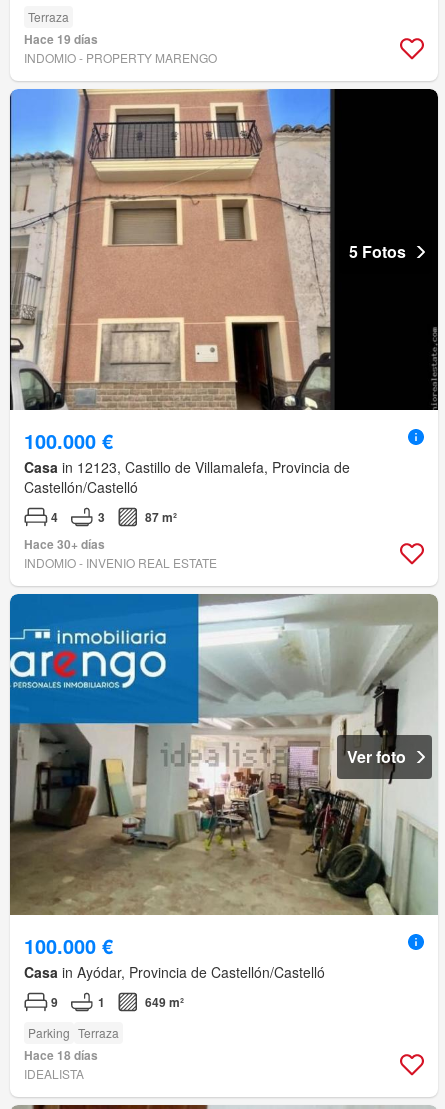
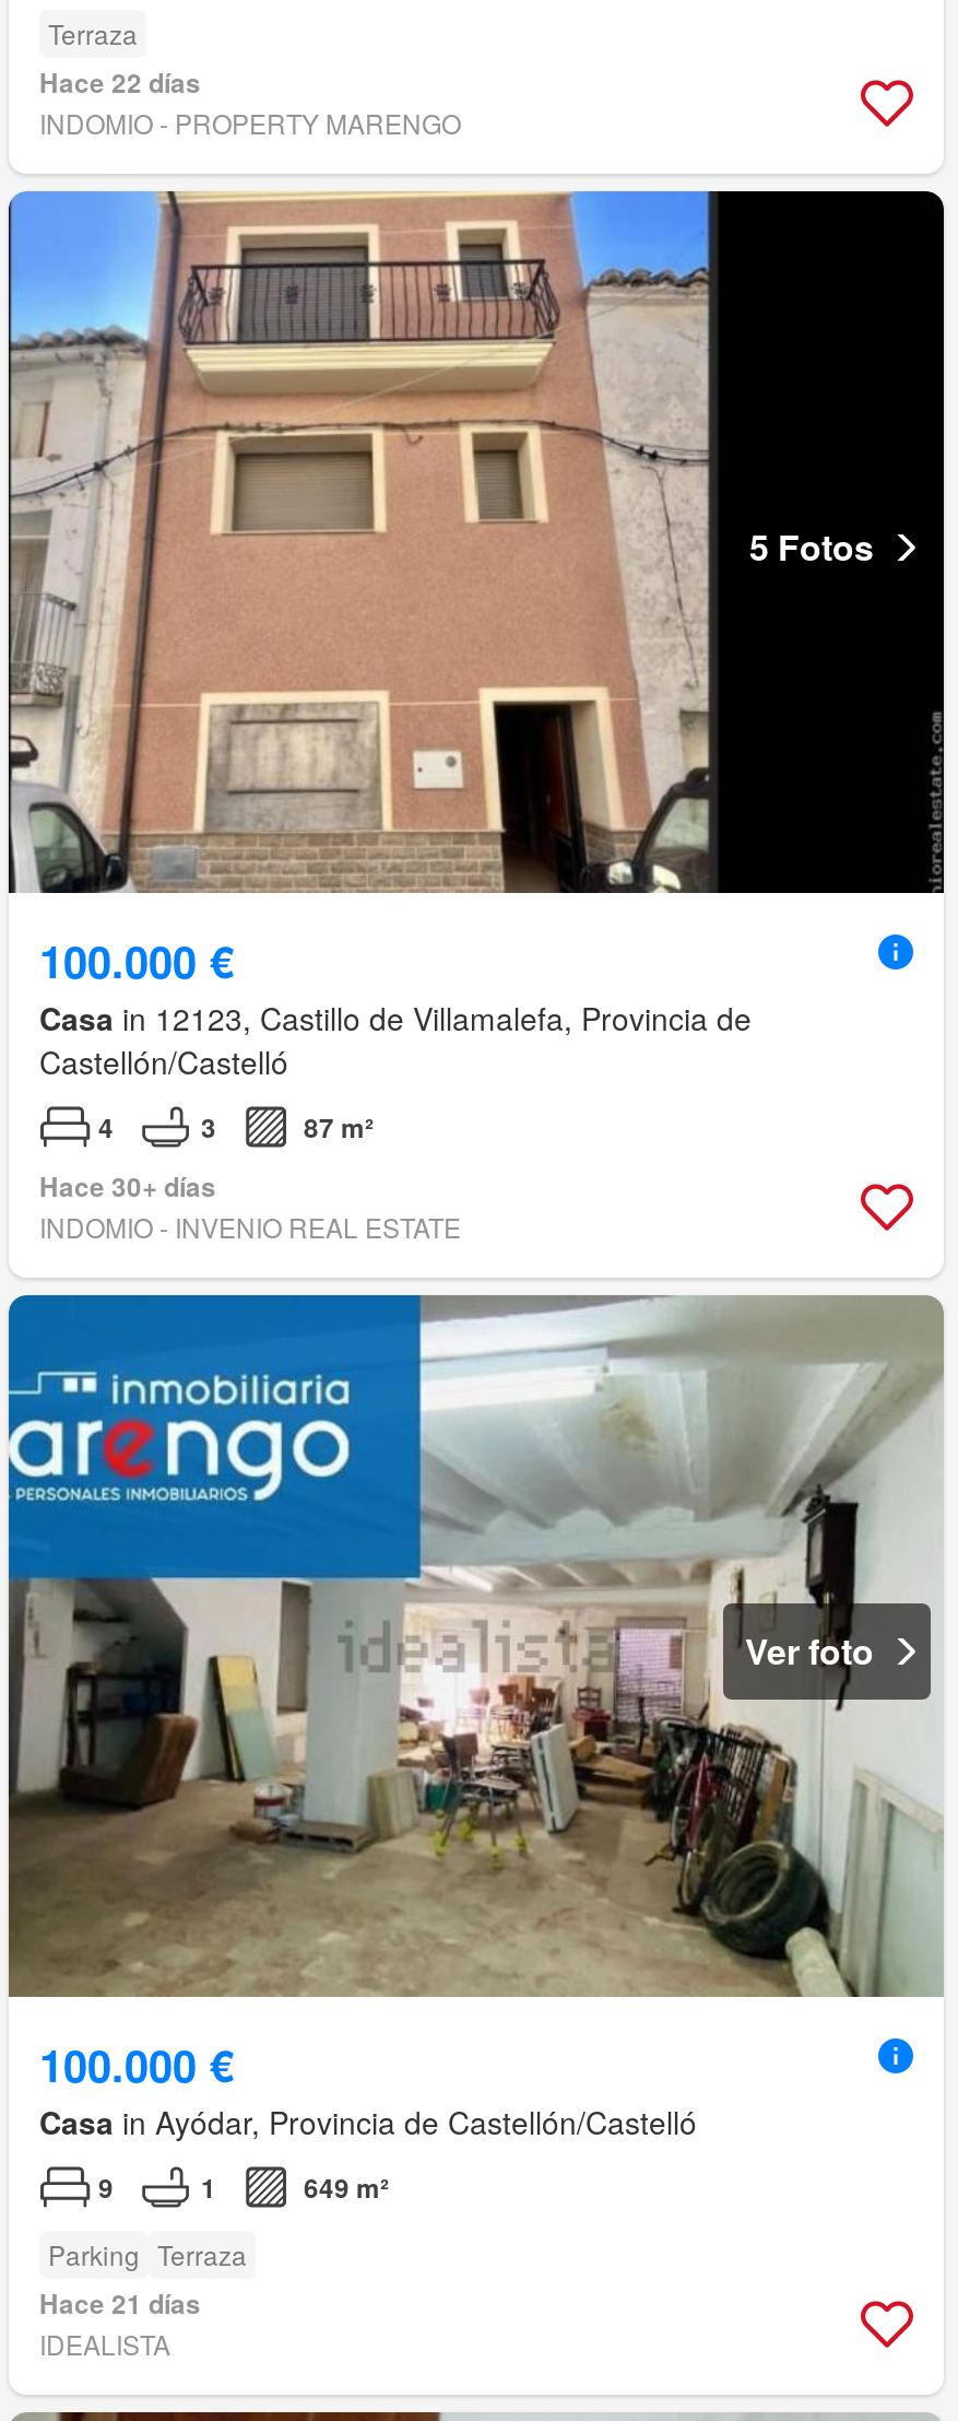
- Hace 19 días
+ Hace 22 días

- Hace 18 días
+ Hace 21 días
